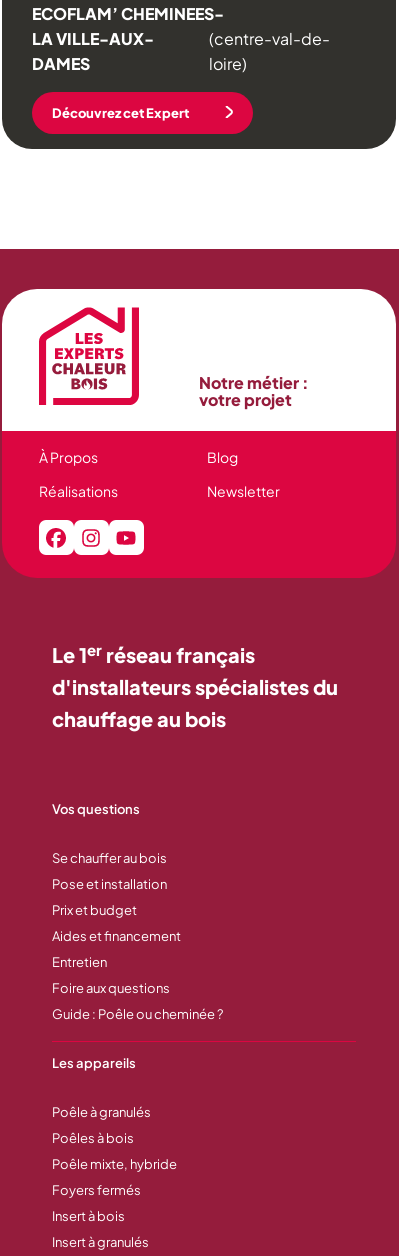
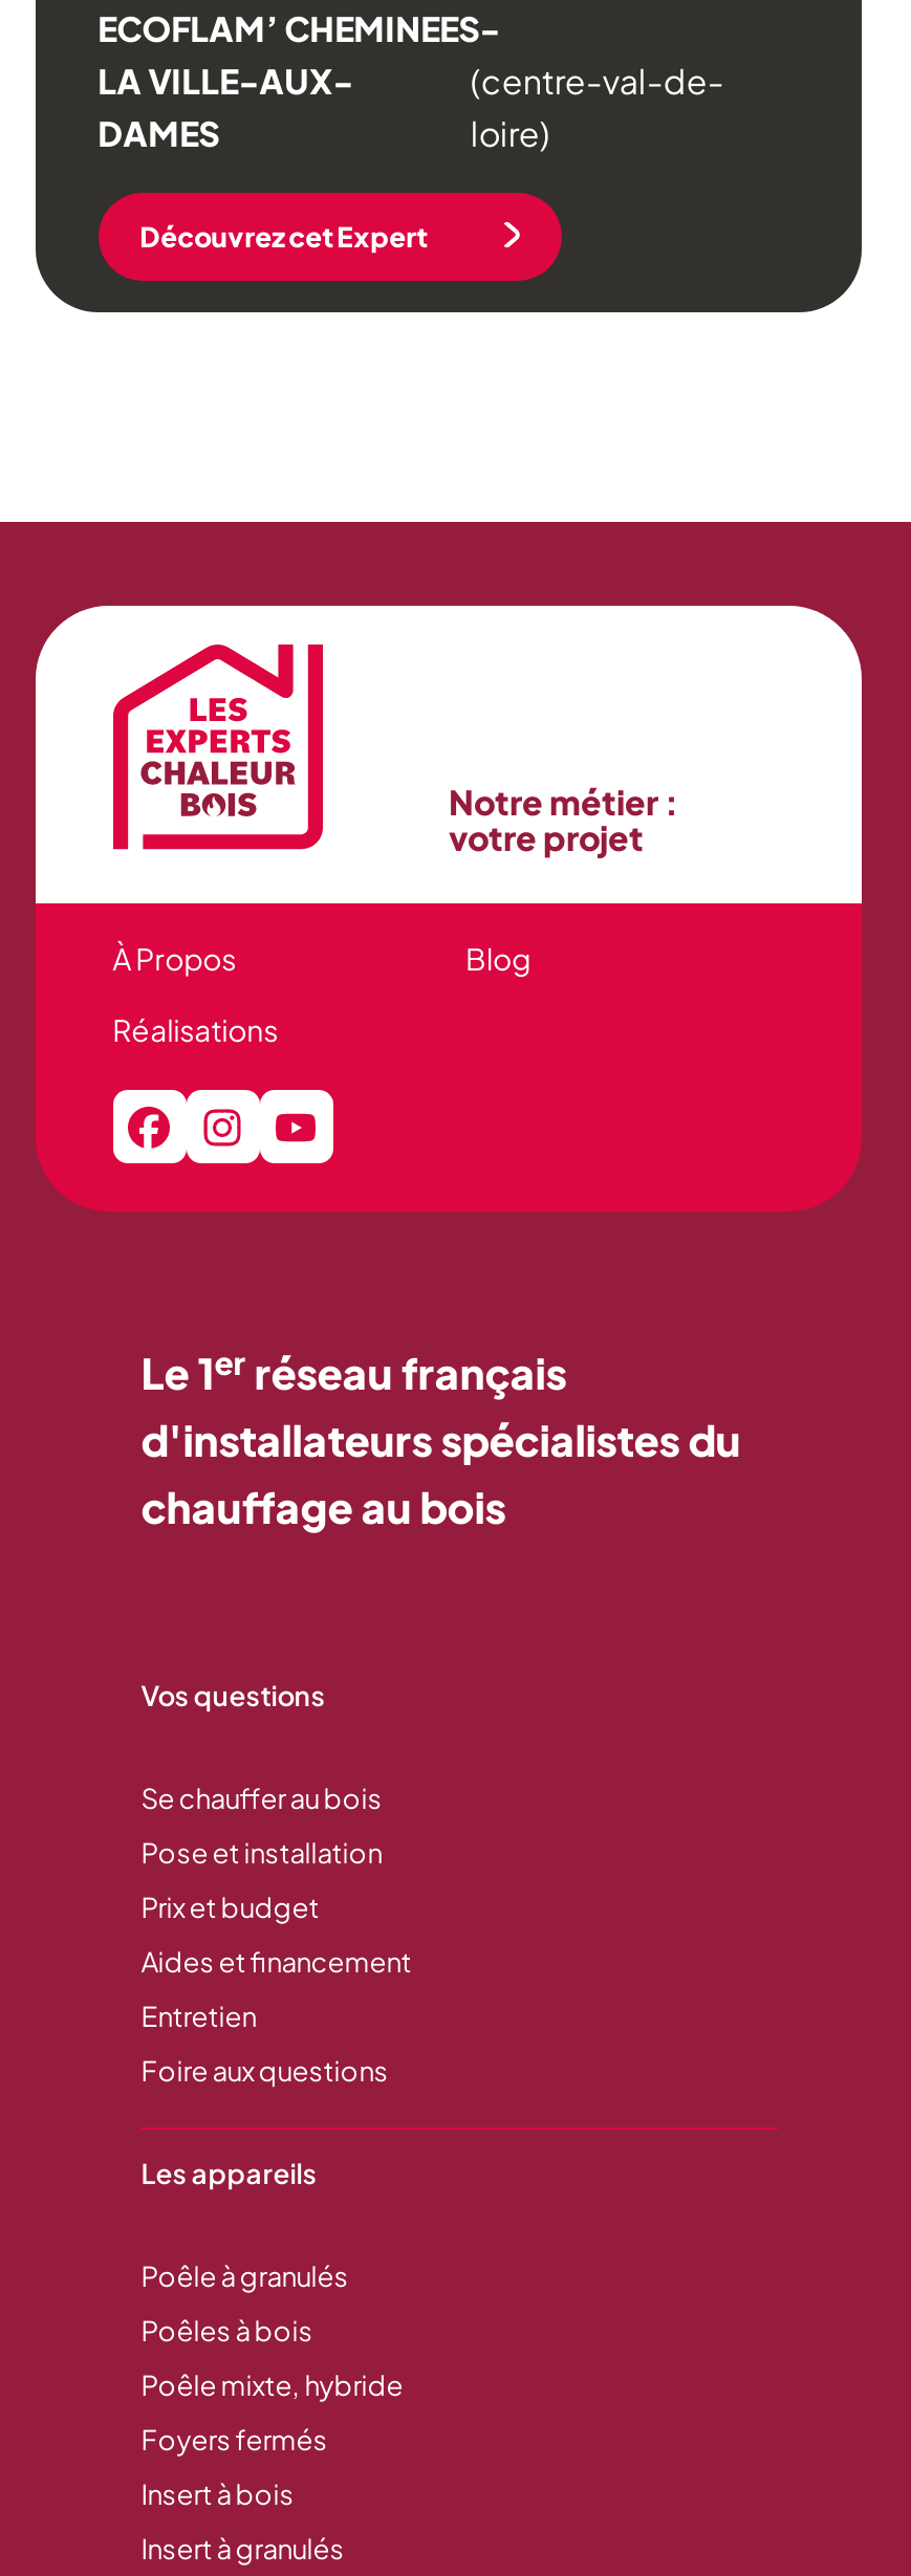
- Newsletter

- Guide : Poêle ou cheminée ?
